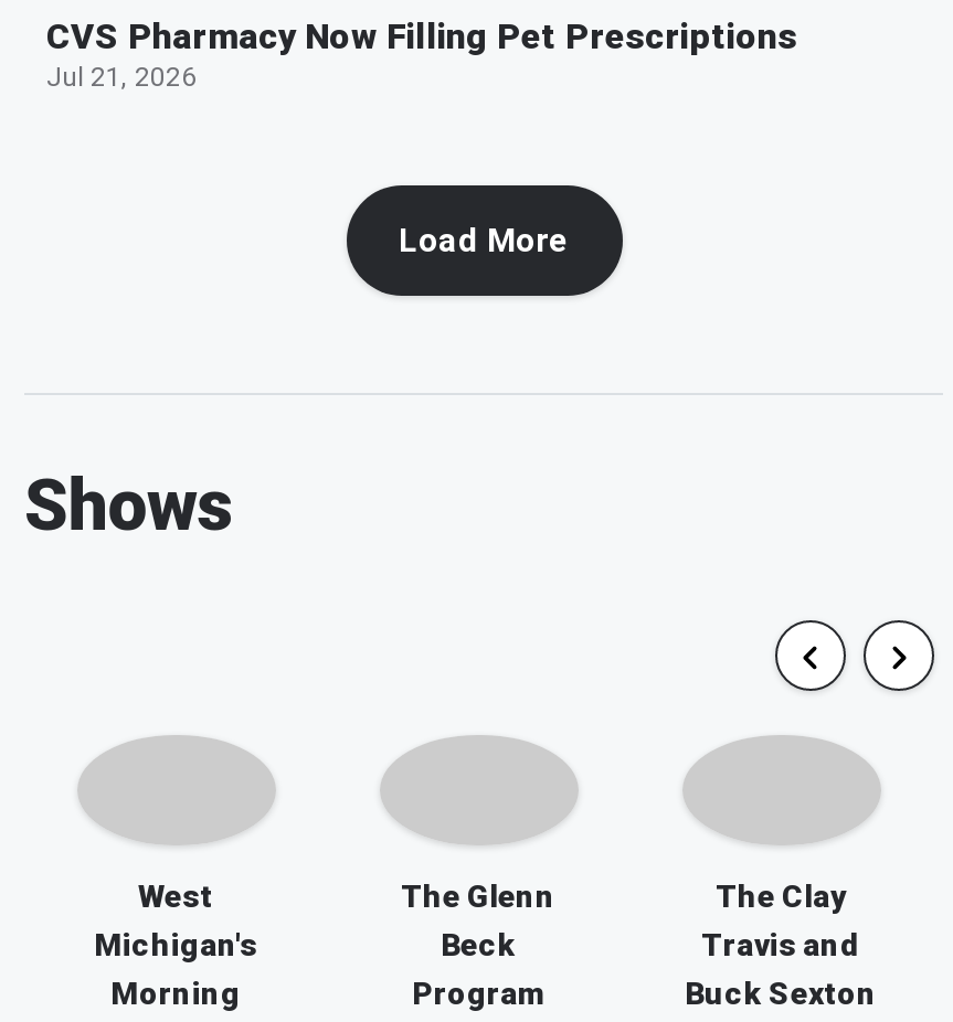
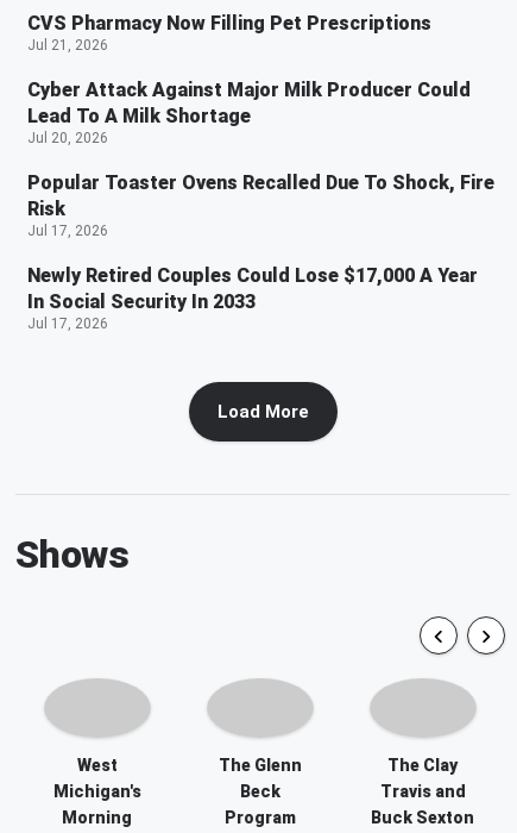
+ Cyber Attack Against Major Milk Producer Could
+ Lead To A Milk Shortage
+ Jul 20, 2026
+ Popular Toaster Ovens Recalled Due To Shock, Fire
+ Risk
+ Jul 17, 2026
+ Newly Retired Couples Could Lose $17,000 A Year
+ In Social Security In 2033
+ Jul 17, 2026
